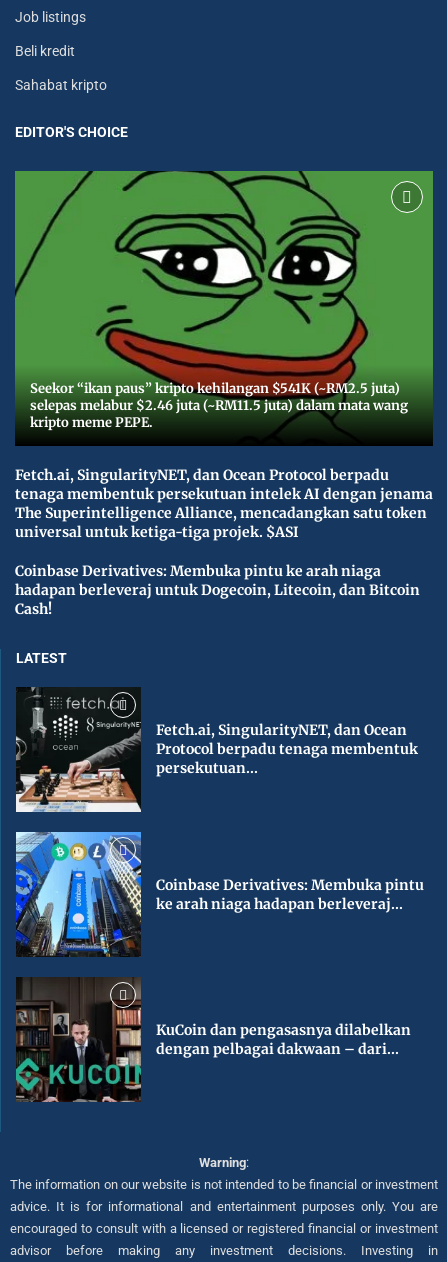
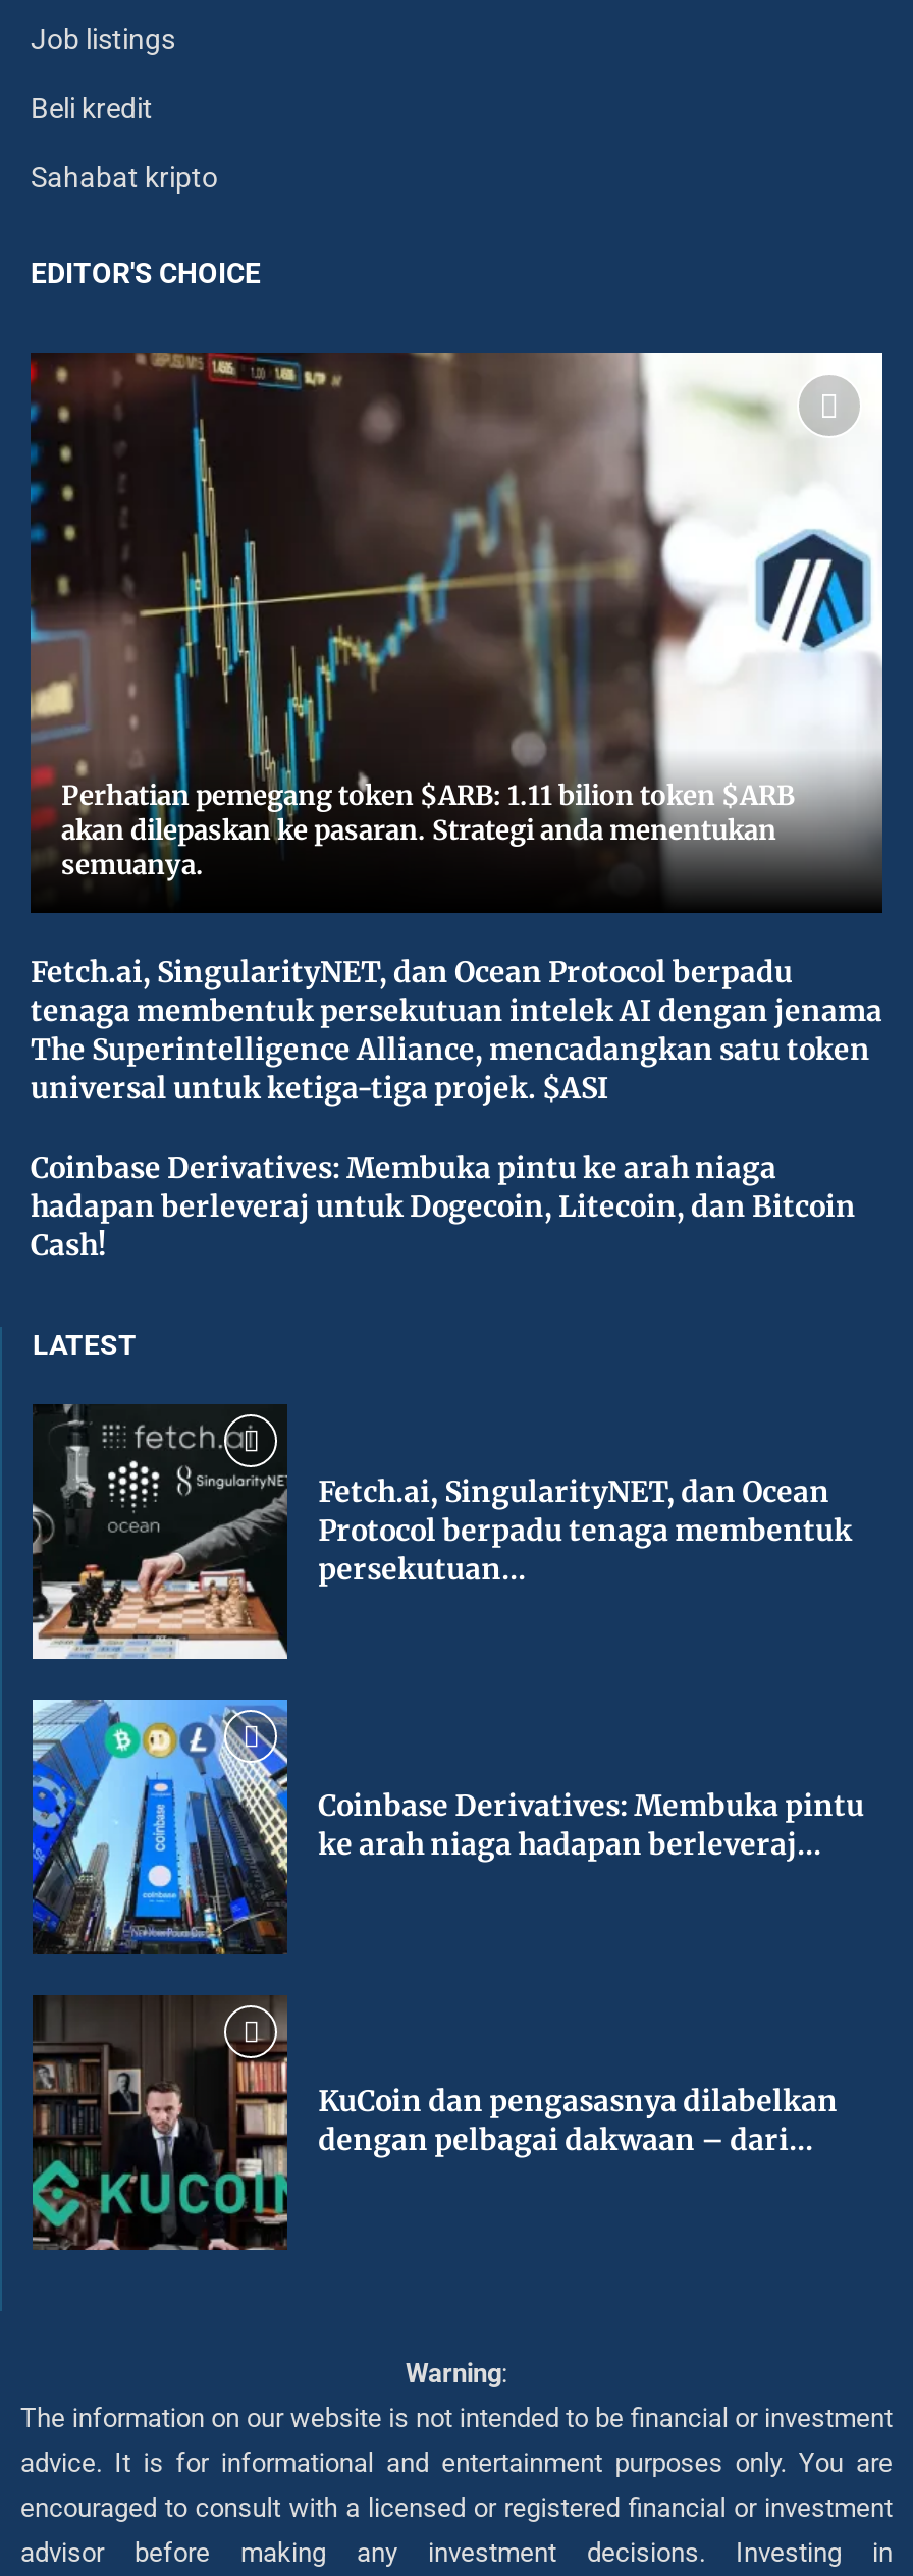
- [image]
- Seekor “ikan paus” kripto kehilangan $541K (~RM2.5 juta)
- selepas melabur $2.46 juta (~RM11.5 juta) dalam mata wang
- kripto meme PEPE.
+ [image]
+ Perhatian pemegang token $ARB: 1.11 bilion token $ARB
+ akan dilepaskan ke pasaran. Strategi anda menentukan
+ semuanya.
